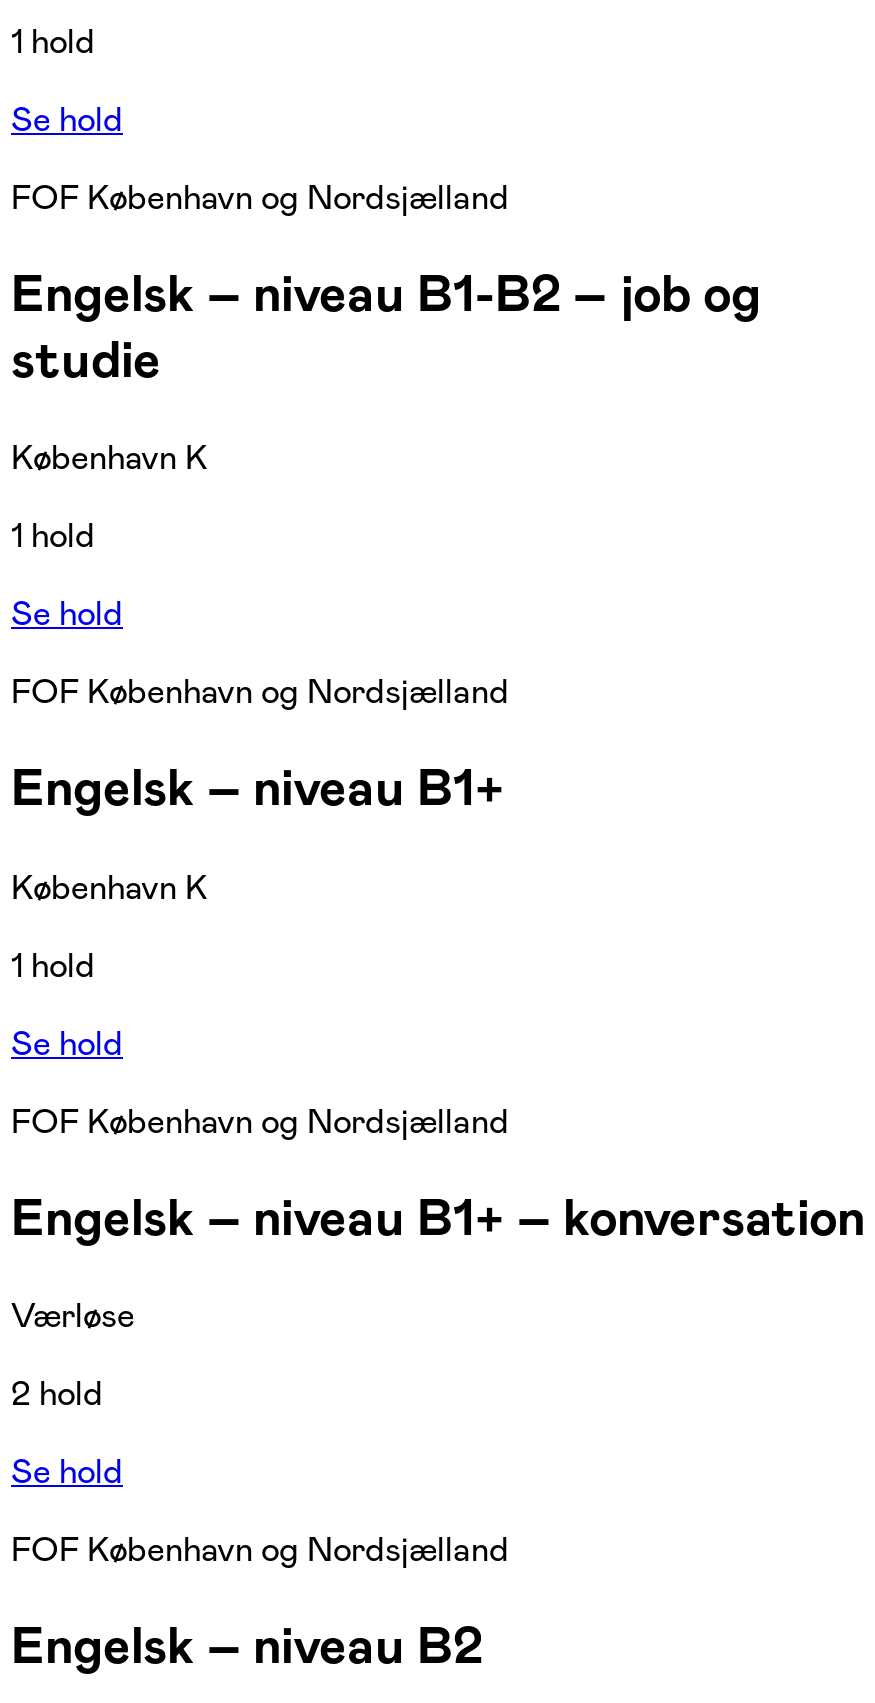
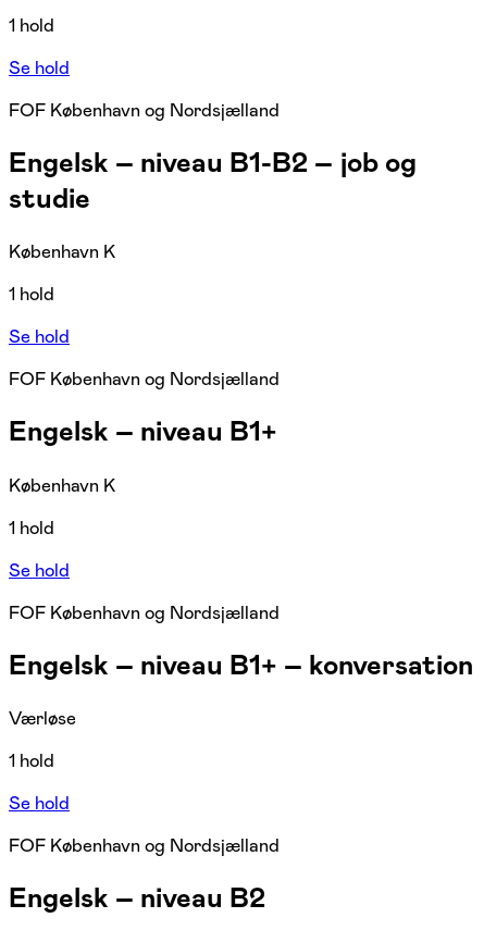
- 2 hold
+ 1 hold
